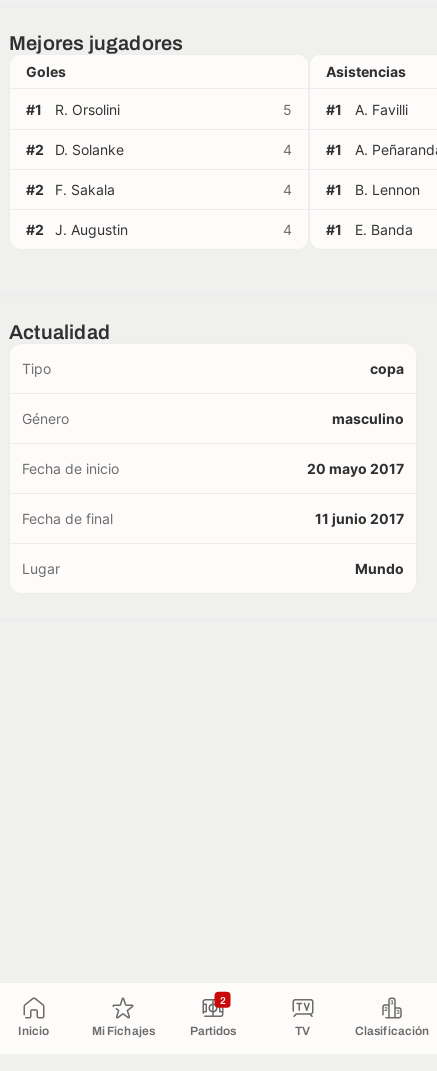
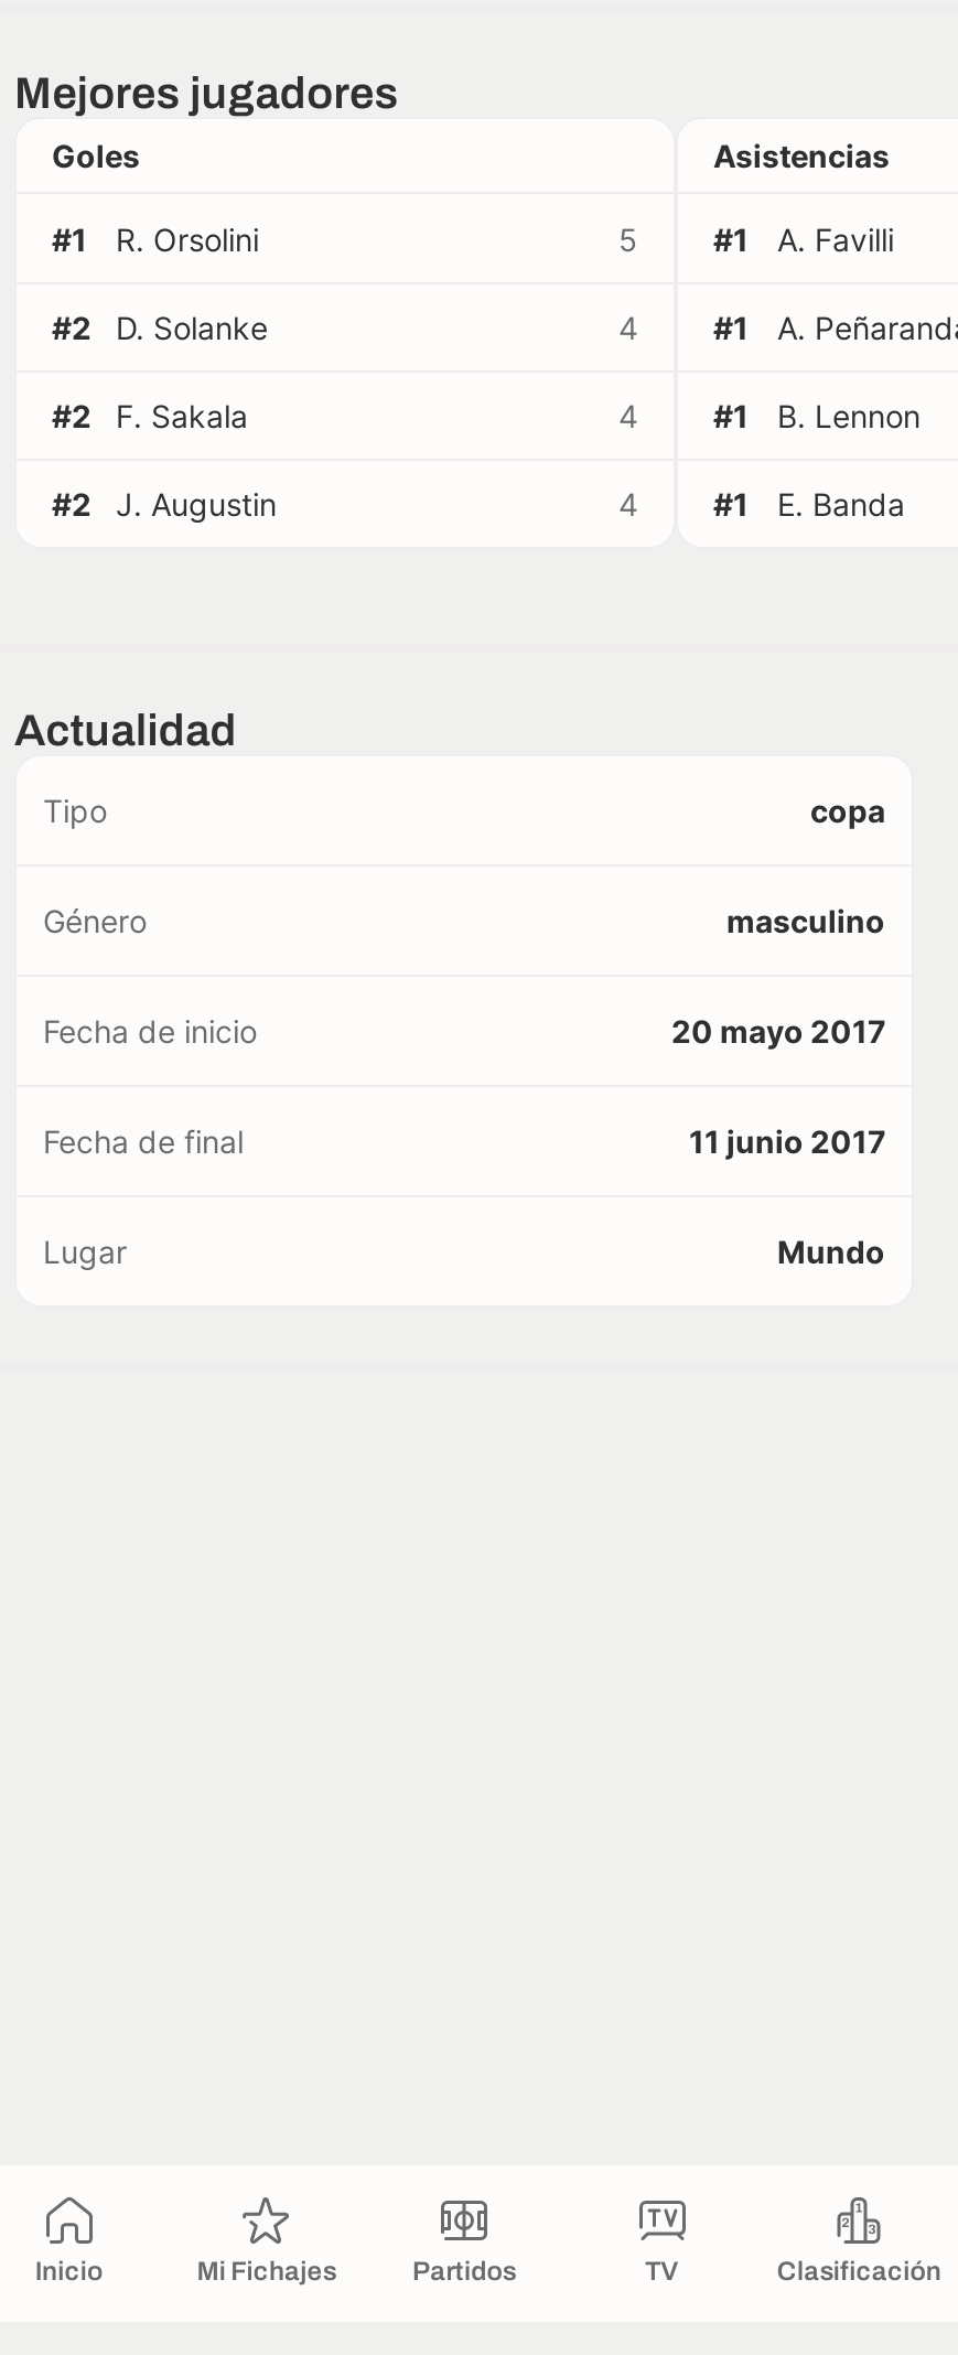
- 2
